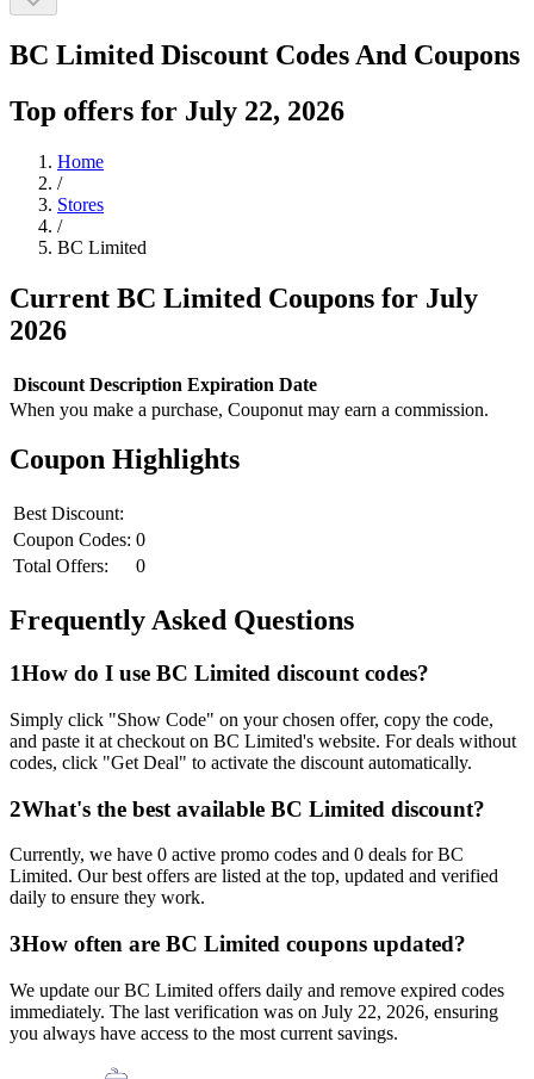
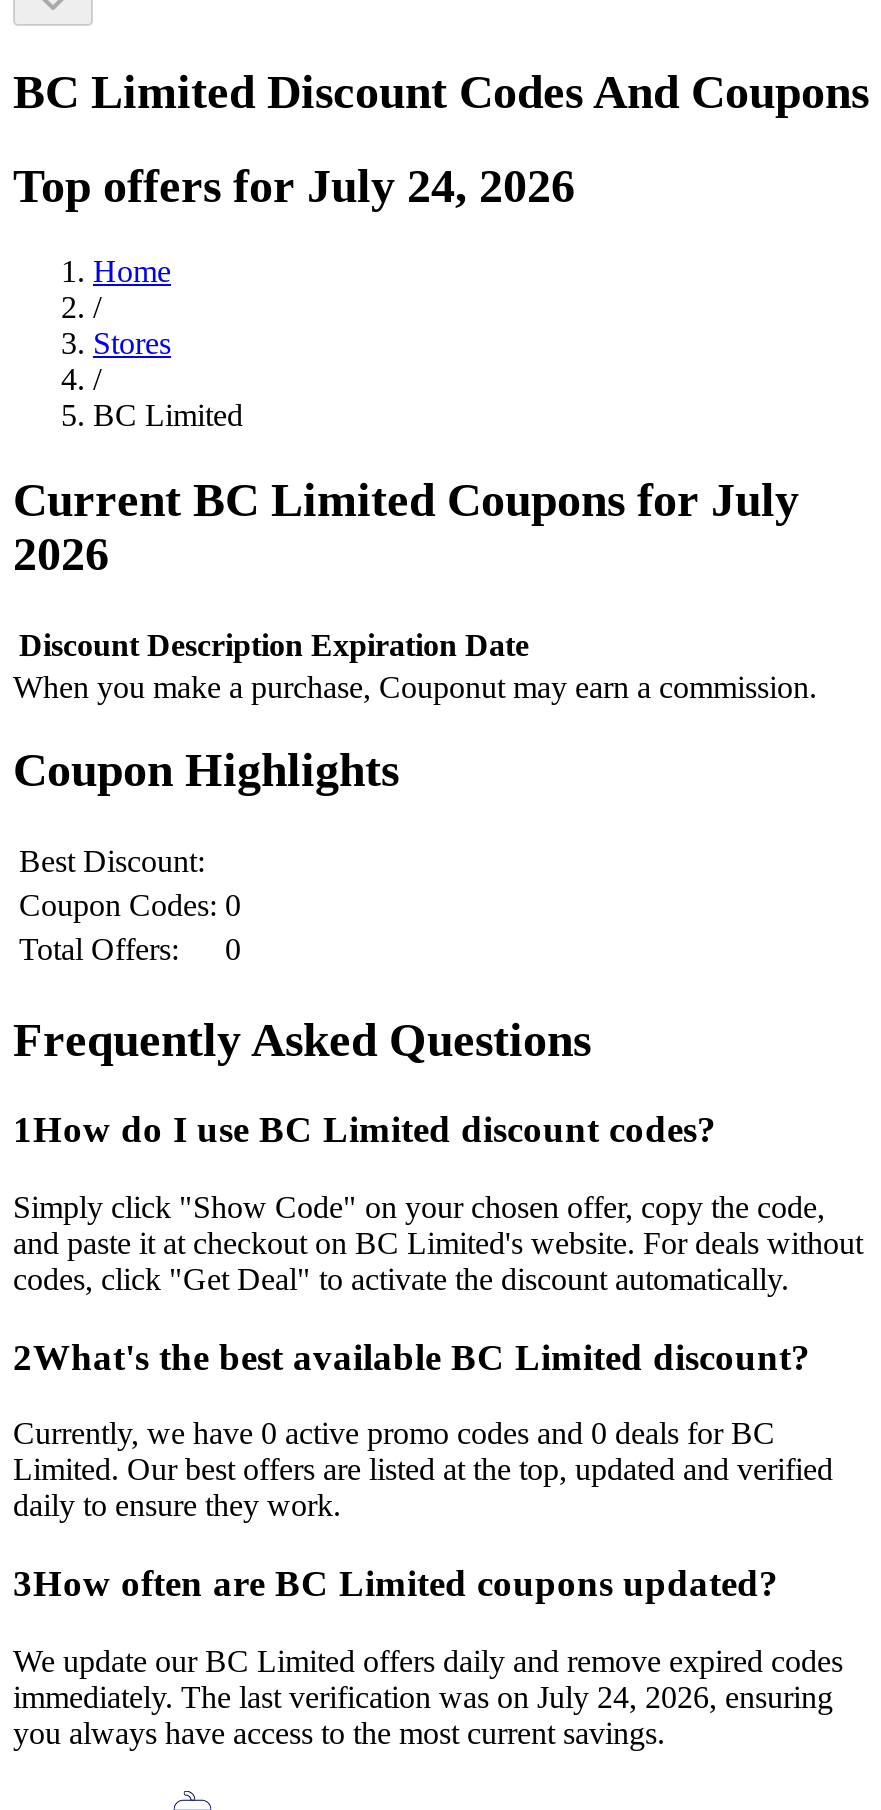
- Top offers for July 22, 2026
+ Top offers for July 24, 2026

- immediately. The last verification was on July 22, 2026, ensuring
+ immediately. The last verification was on July 24, 2026, ensuring
